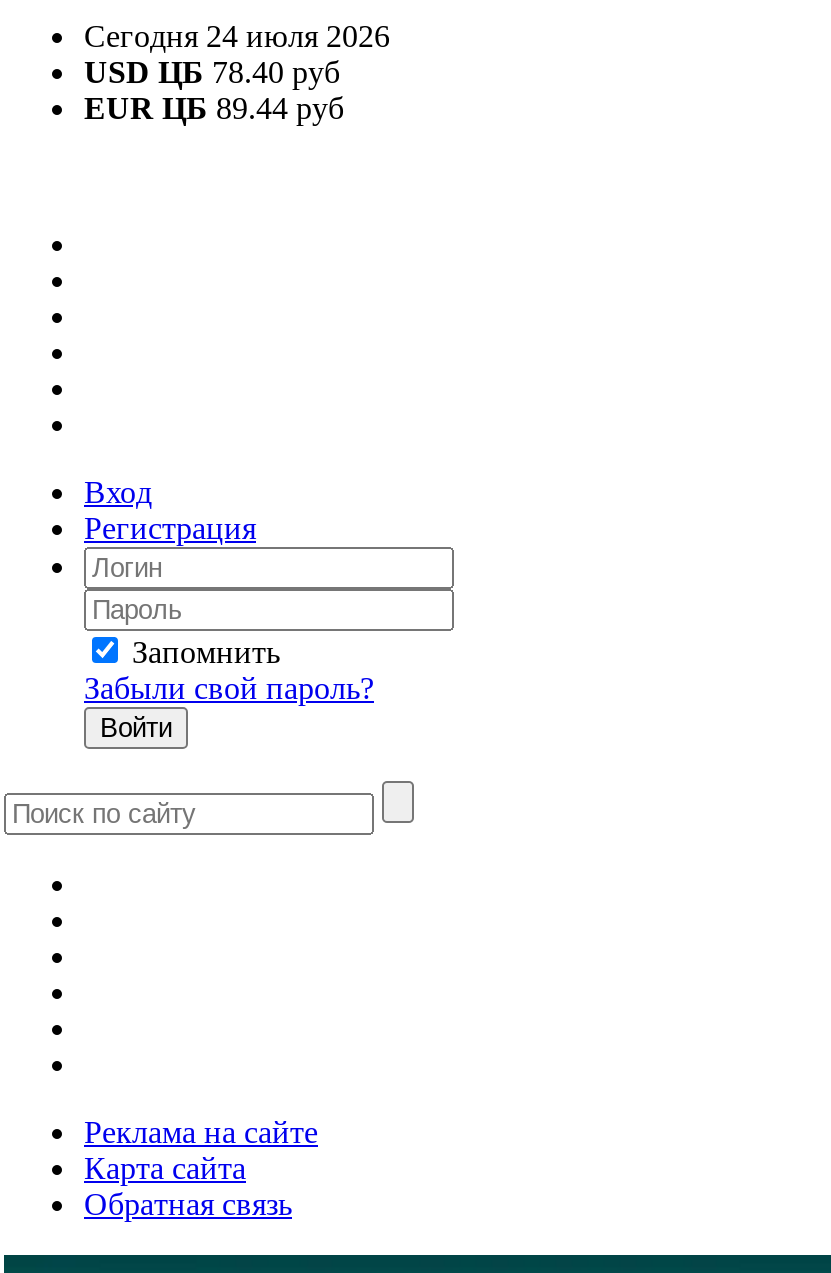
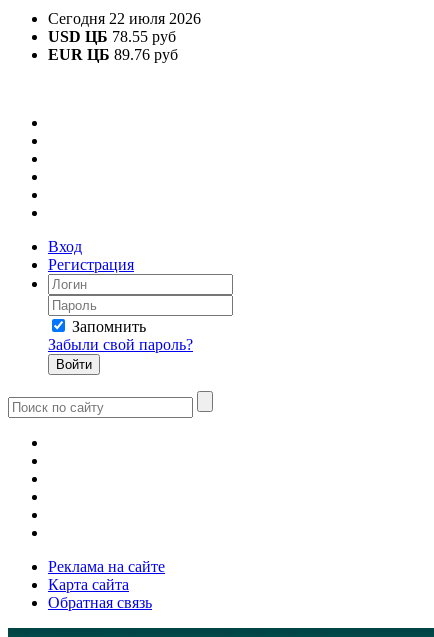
- Сегодня 24 июля 2026
+ Сегодня 22 июля 2026

- USD ЦБ 78.40 руб
+ USD ЦБ 78.55 руб

- EUR ЦБ 89.44 руб
+ EUR ЦБ 89.76 руб
